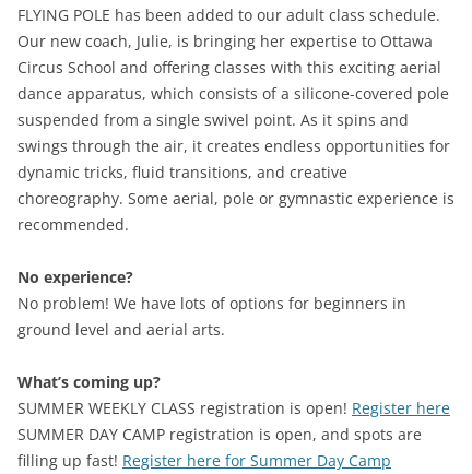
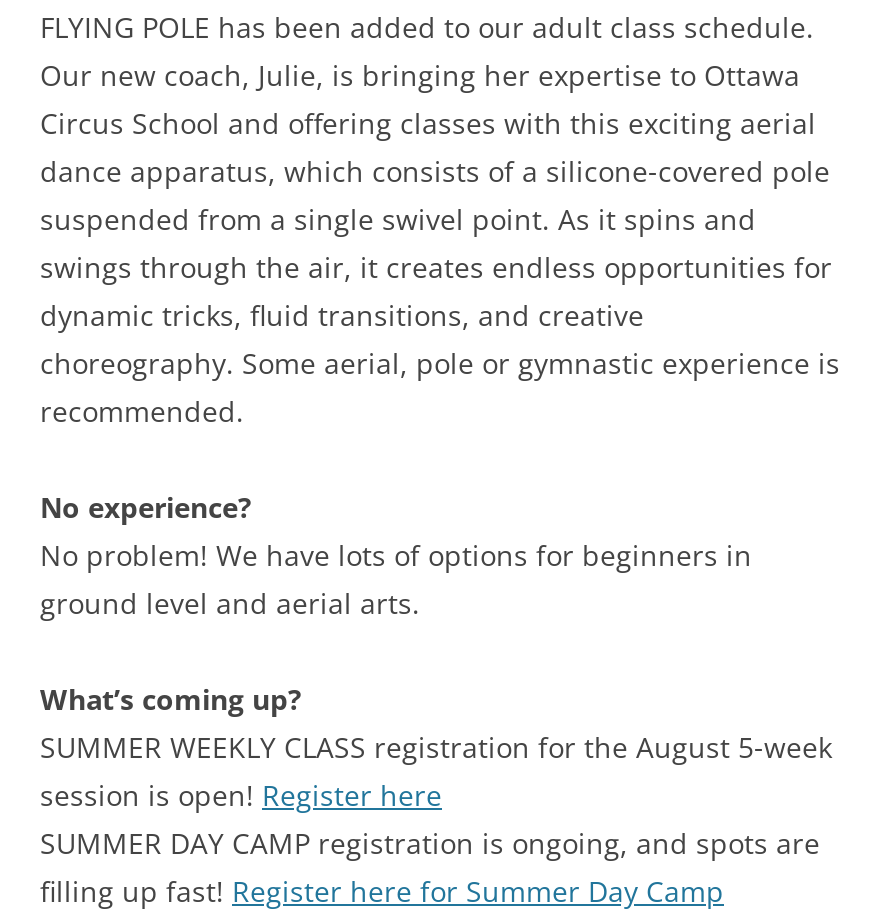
- SUMMER WEEKLY CLASS registration is open! Register here
- SUMMER DAY CAMP registration is open, and spots are
+ SUMMER WEEKLY CLASS registration for the August 5-week
+ session is open! Register here
+ SUMMER DAY CAMP registration is ongoing, and spots are
